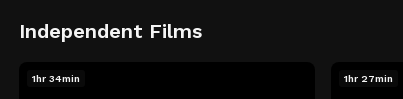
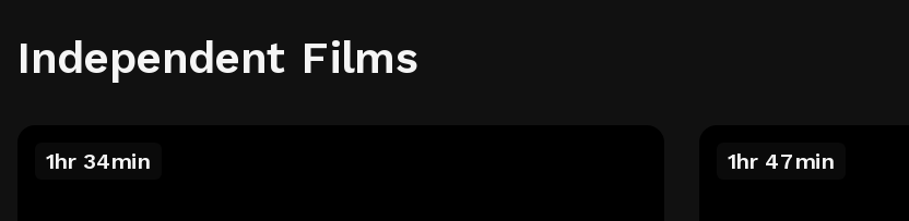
- 1hr 27min
+ 1hr 47min
